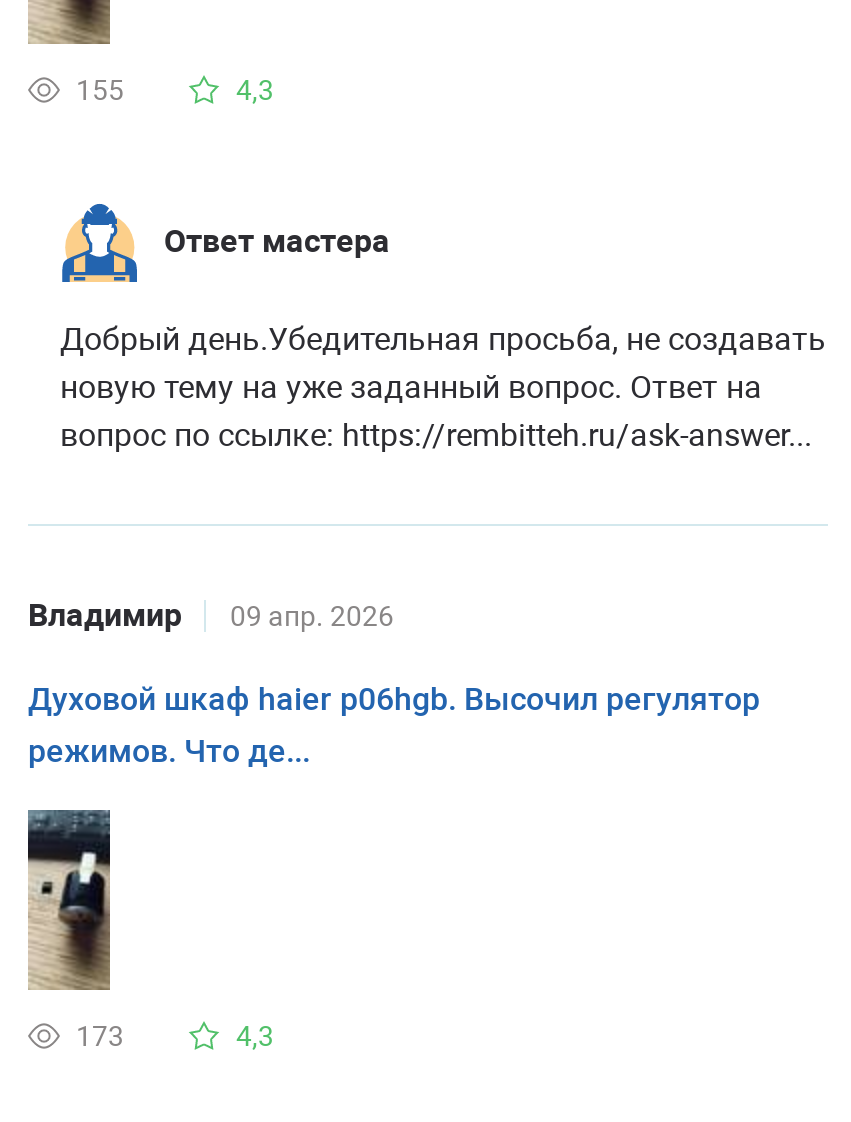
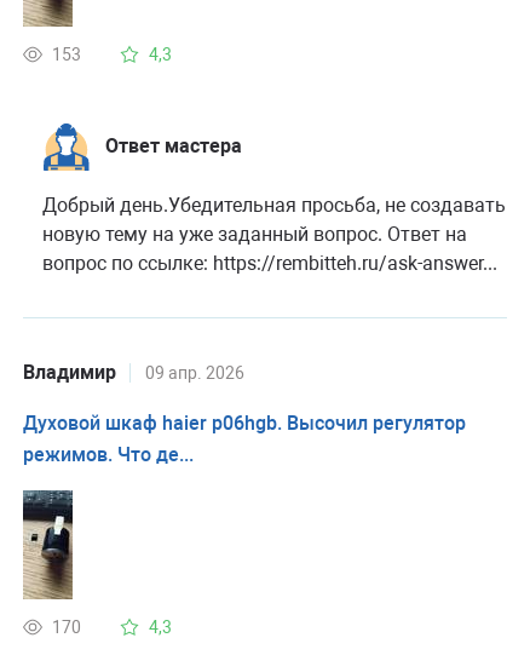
- 155
+ 153

- 173
+ 170
